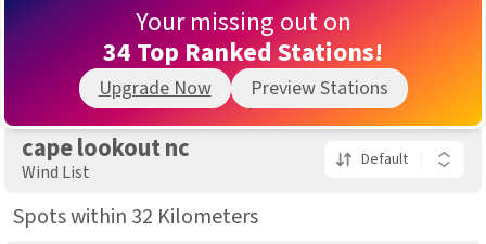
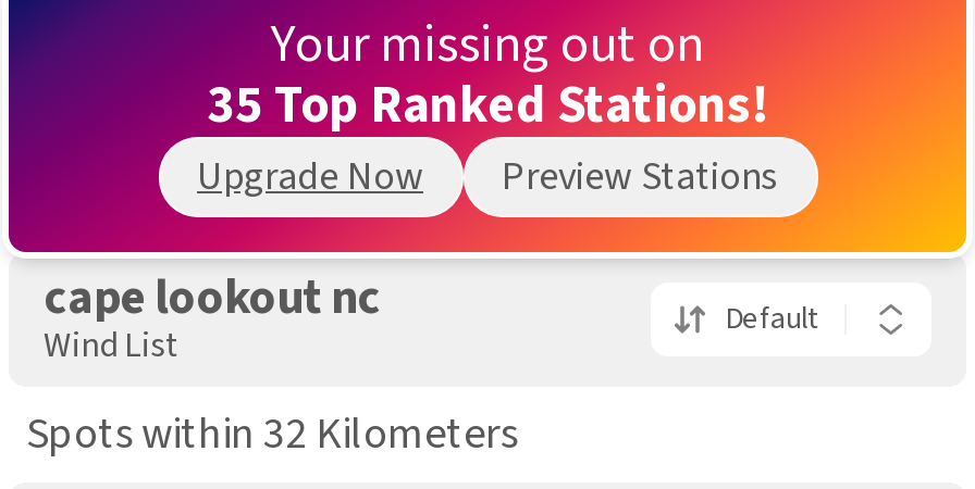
- 34 Top Ranked Stations!
+ 35 Top Ranked Stations!
